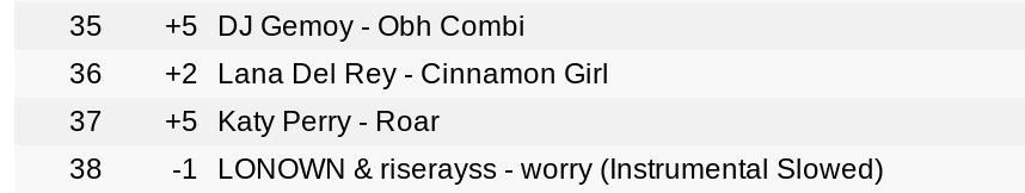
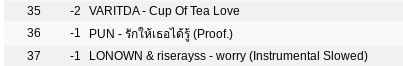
- +5 DJ Gemoy - Obh Combi
+ -2 VARITDA - Cup Of Tea Love

- +2 Lana Del Rey - Cinnamon Girl
+ -1 PUN - รักให้เธอได้รู้ (Proof.)

- +5 Katy Perry - Roar
- 38
